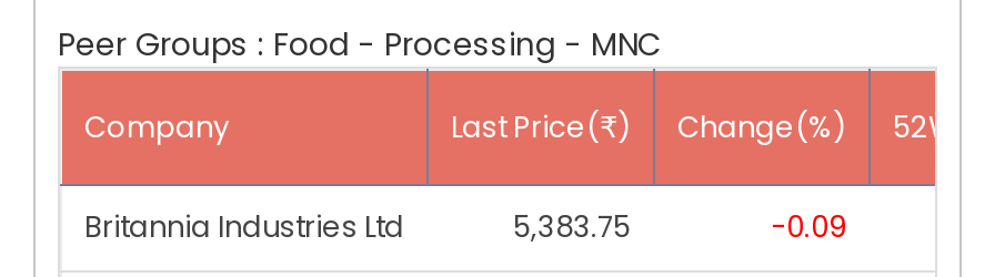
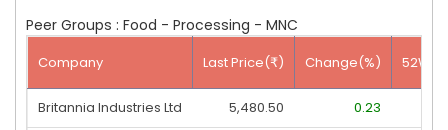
- 5,383.75
+ 5,480.50

- -0.09
+ 0.23
